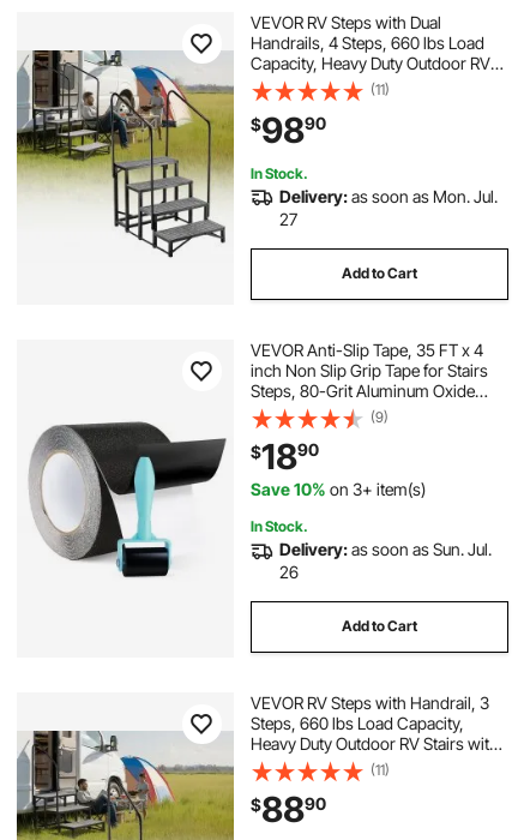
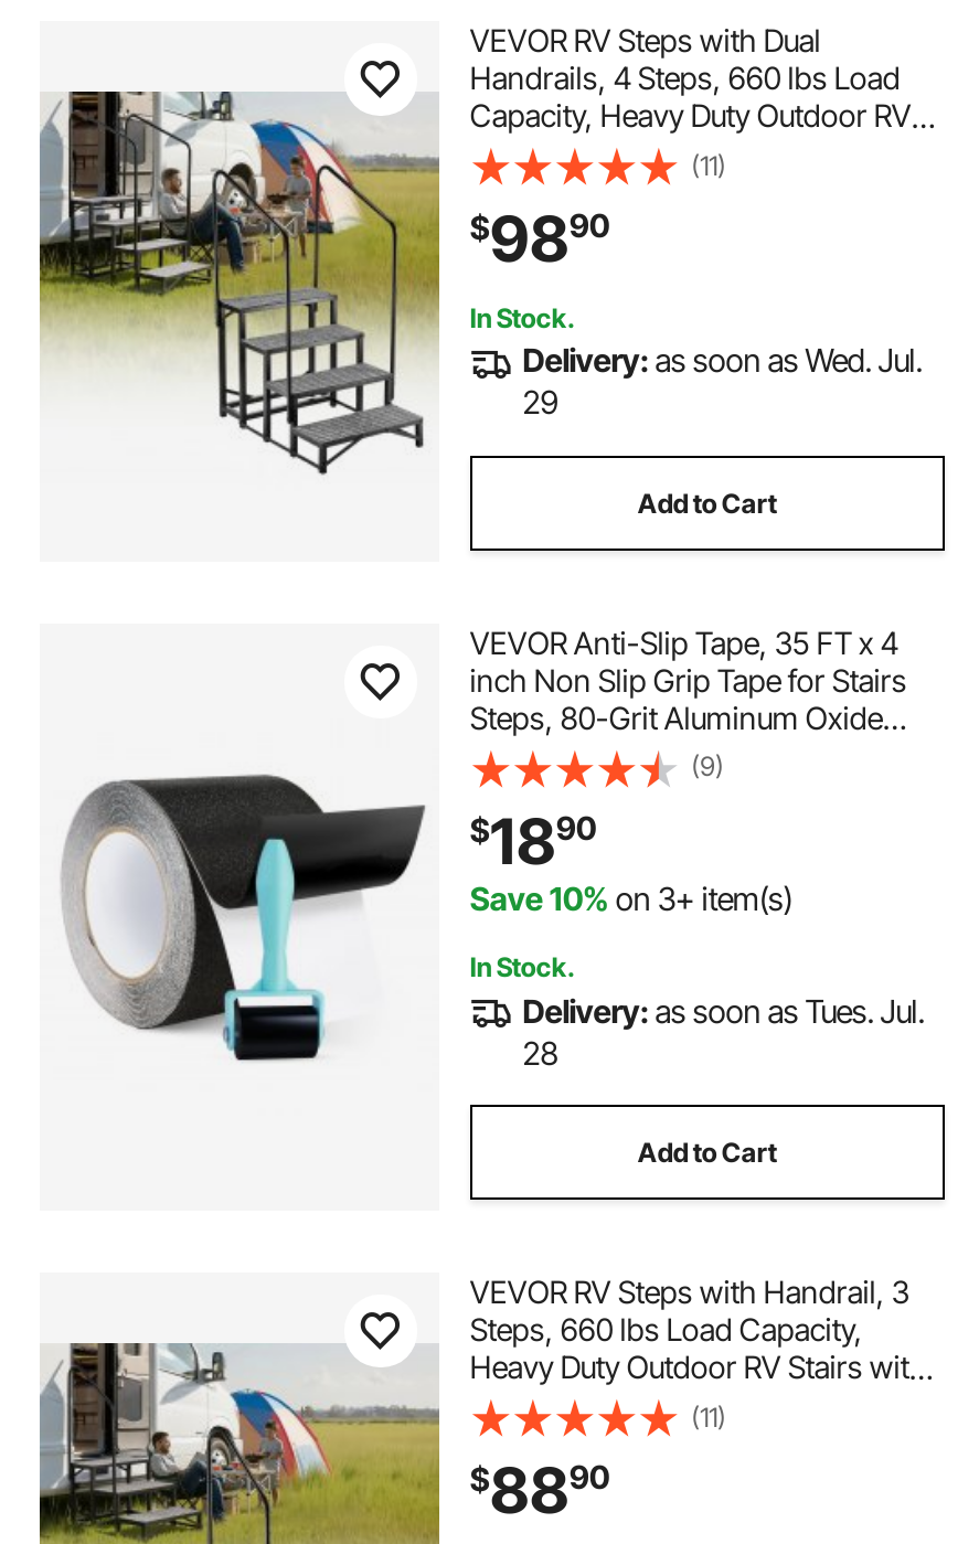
- Delivery: as soon as Mon. Jul.
+ Delivery: as soon as Wed. Jul.

- 27
+ 29

- Delivery: as soon as Sun. Jul.
+ Delivery: as soon as Tues. Jul.

- 26
+ 28
